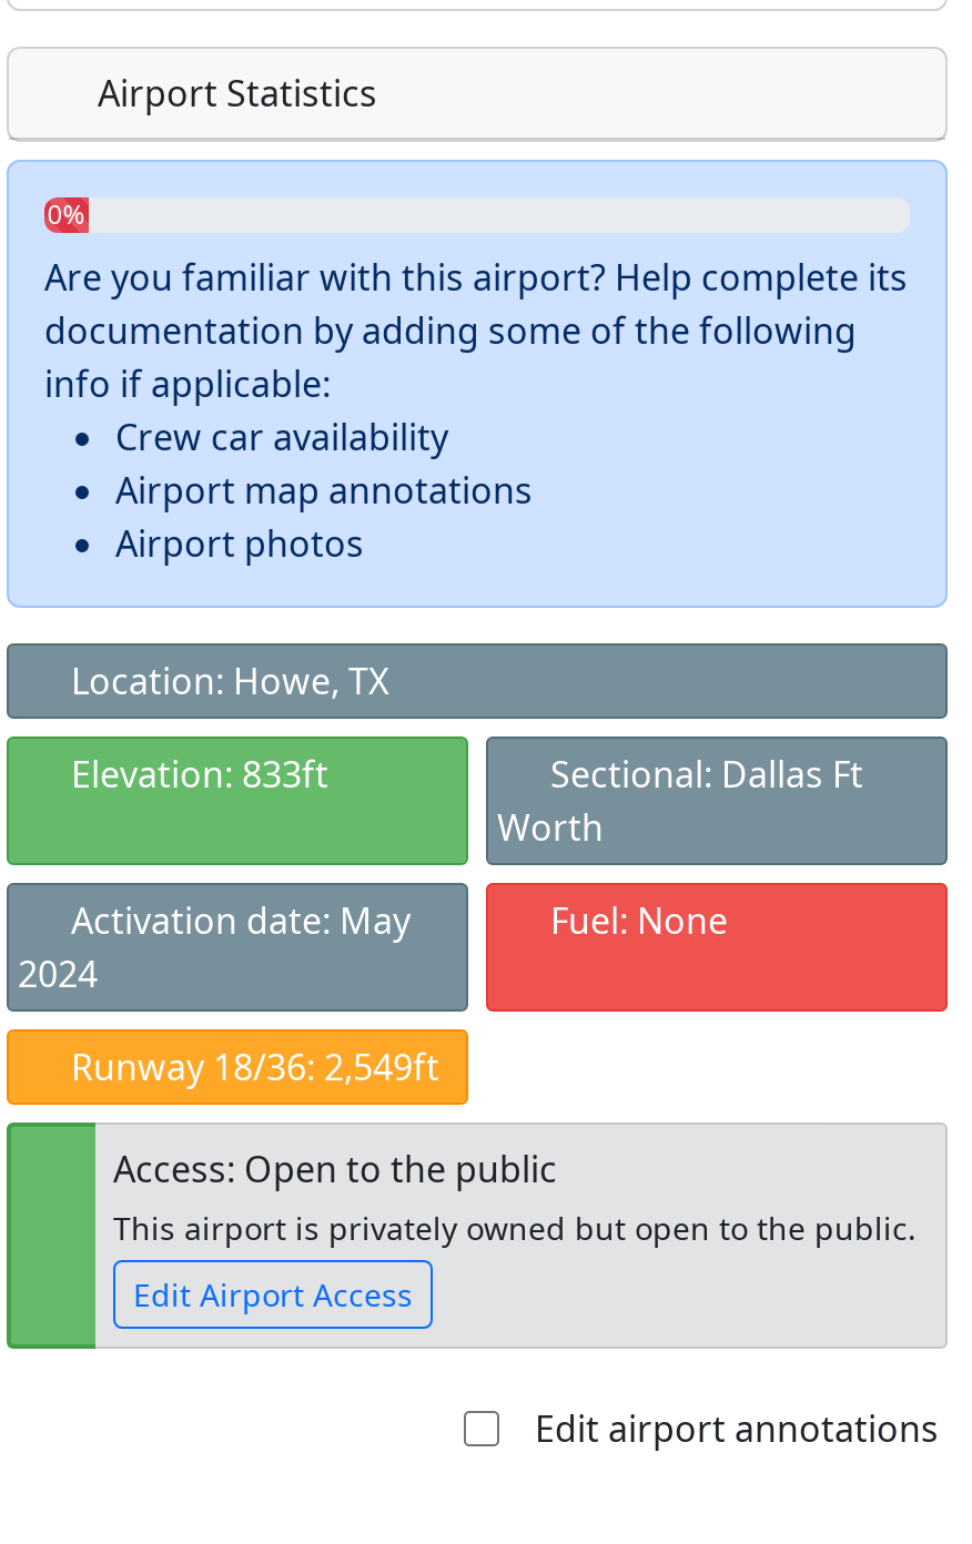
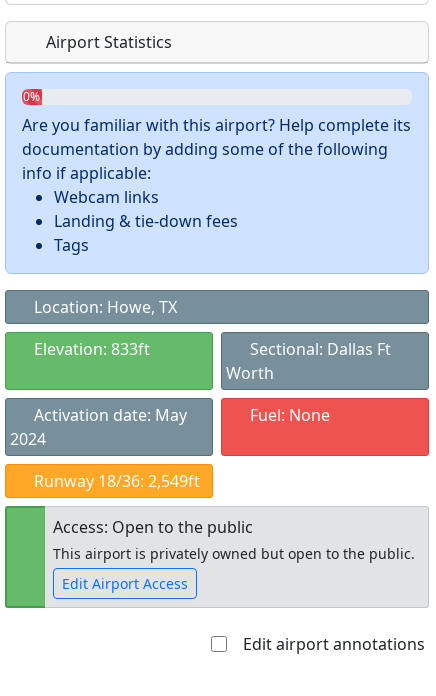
- Crew car availability
- Airport map annotations
- Airport photos
+ Webcam links
+ Landing & tie-down fees
+ Tags
